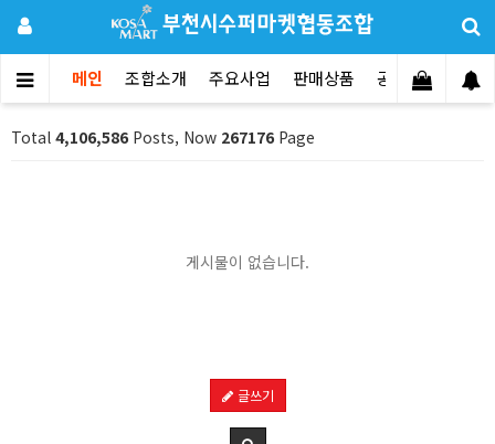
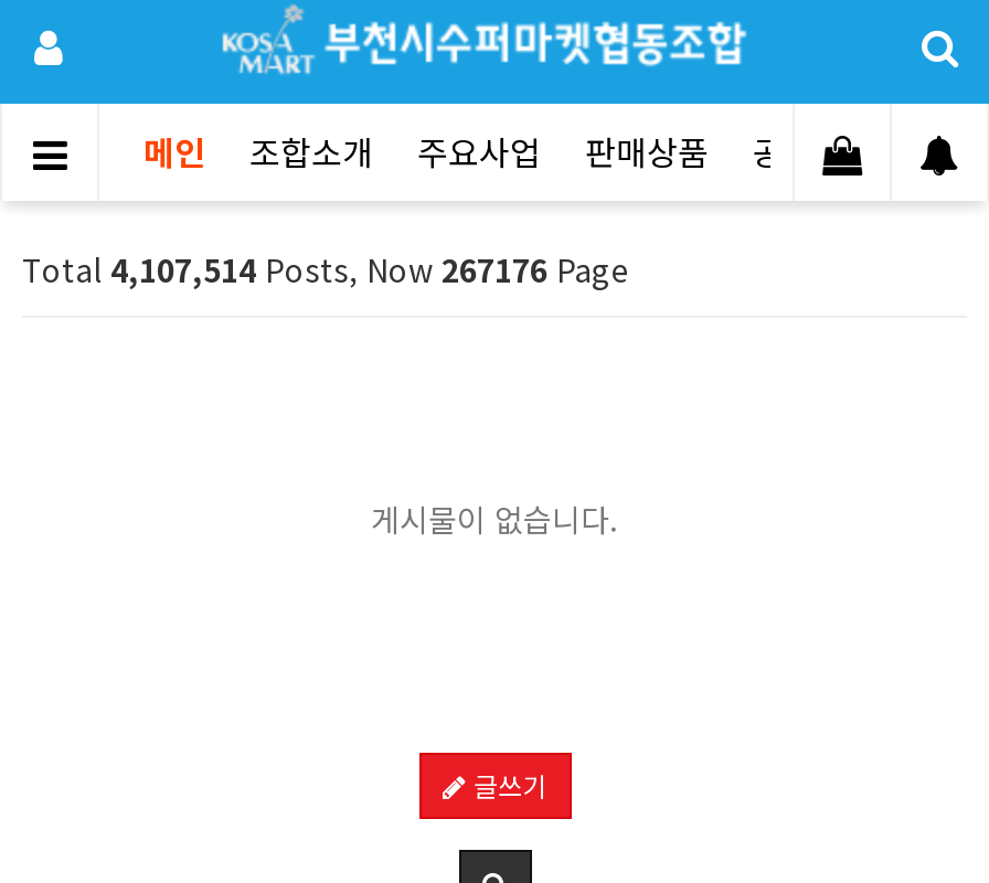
- Total 4,106,586 Posts, Now 267176 Page
+ Total 4,107,514 Posts, Now 267176 Page
